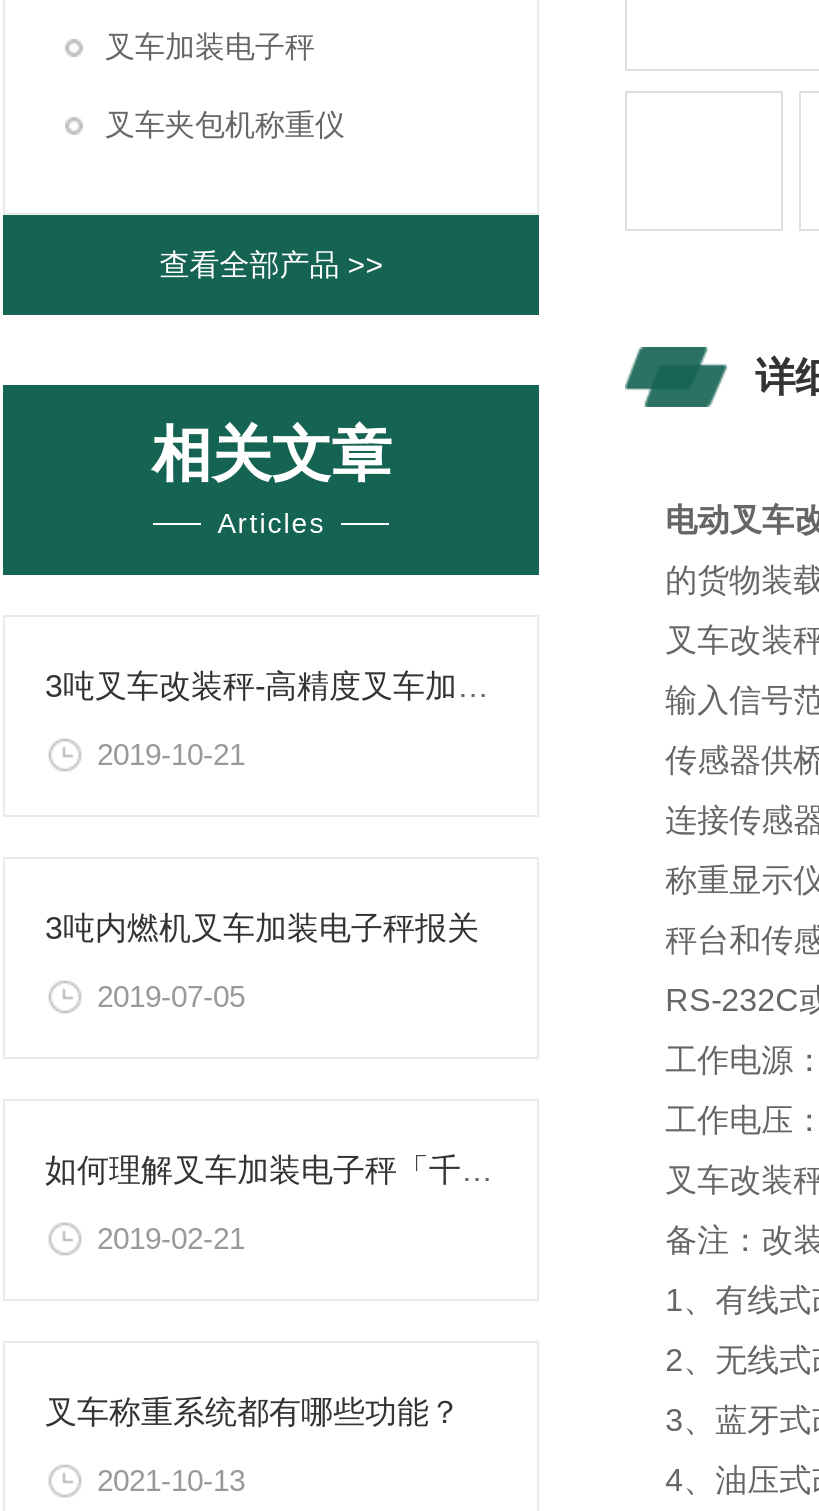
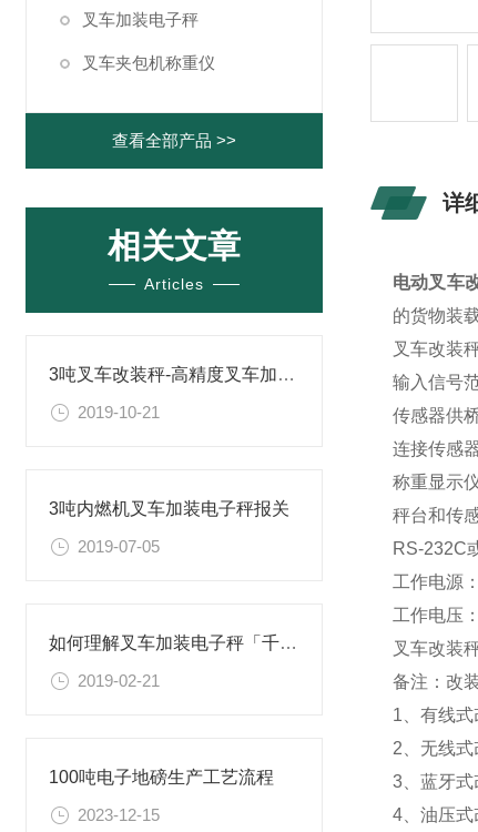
- 叉车称重系统都有哪些功能？
+ 100吨电子地磅生产工艺流程

- 2021-10-13
+ 2023-12-15
